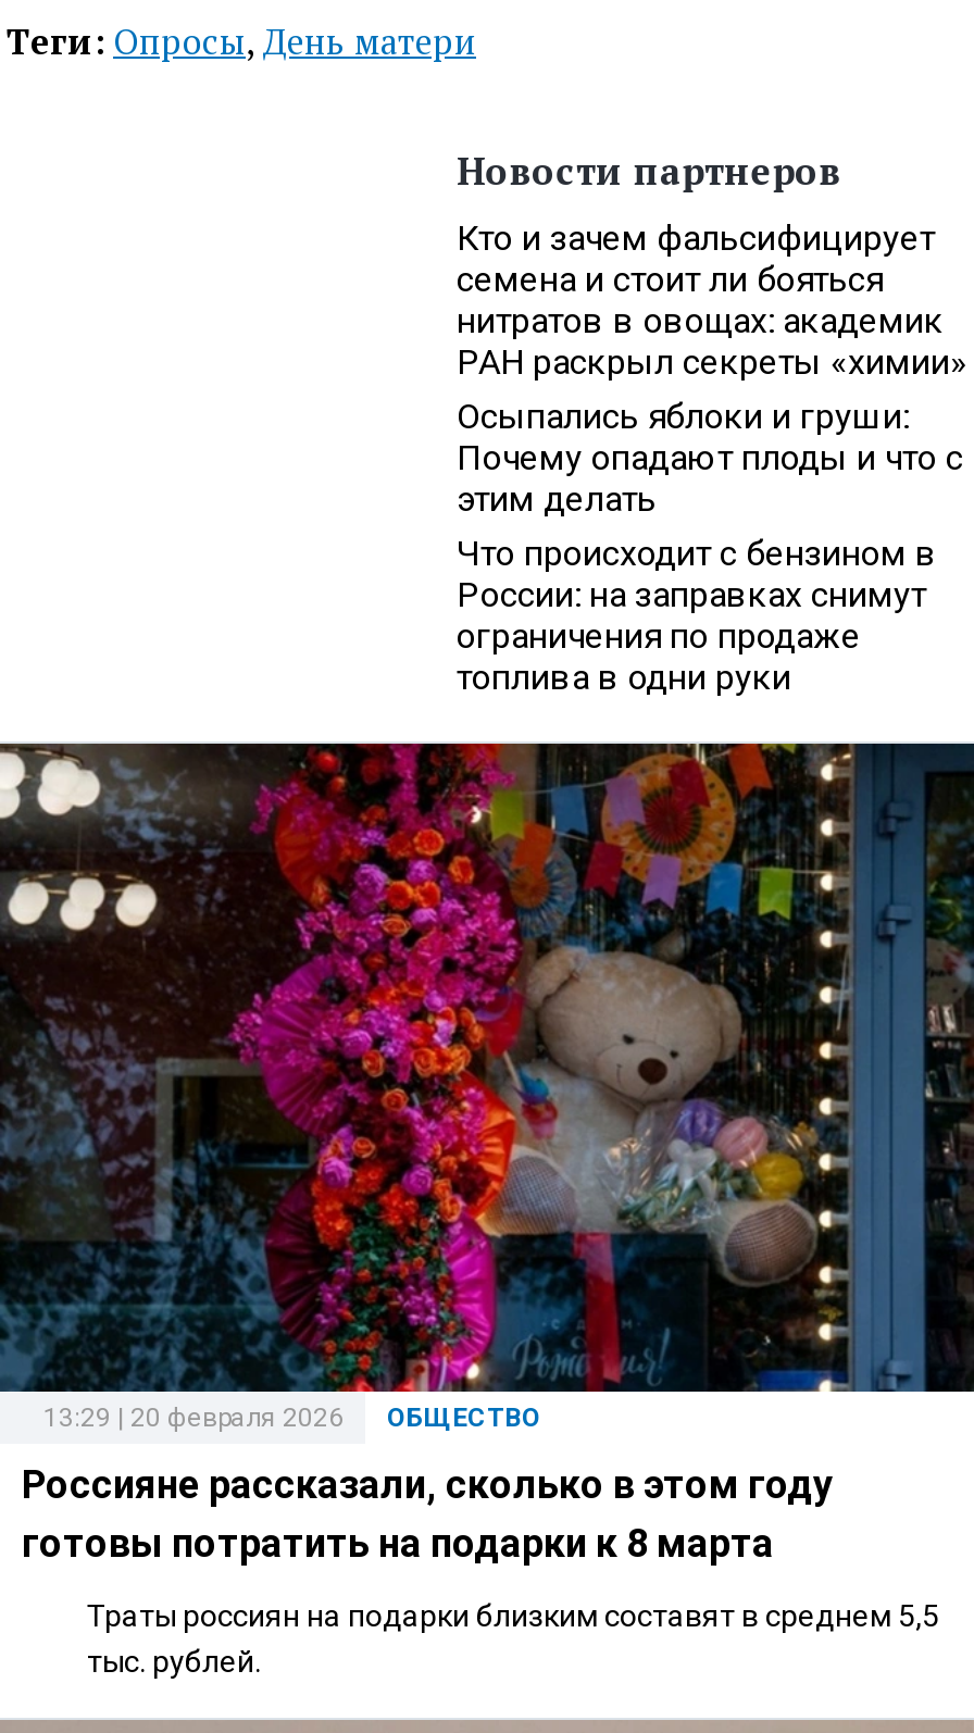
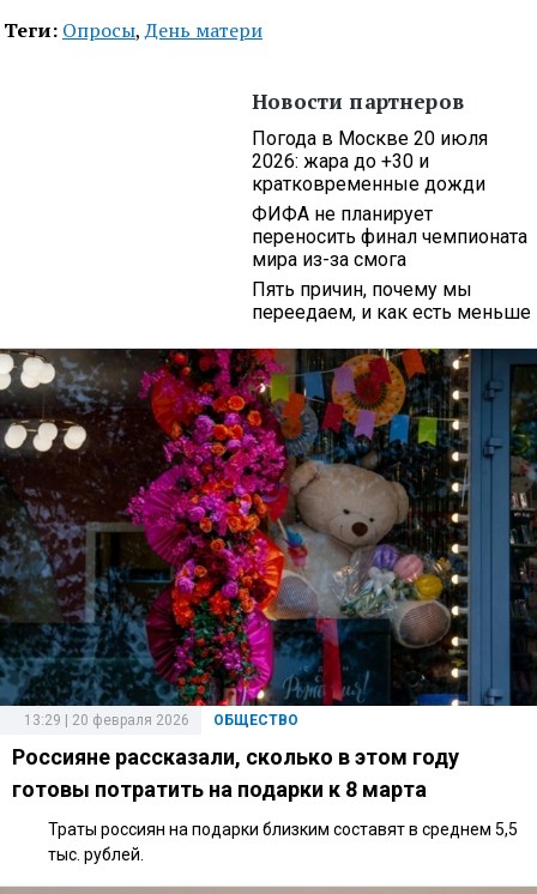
- Кто и зачем фальсифицирует
- семена и стоит ли бояться
- нитратов в овощах: академик
- РАН раскрыл секреты «химии»
- Осыпались яблоки и груши:
- Почему опадают плоды и что с
- этим делать
- Что происходит с бензином в
- России: на заправках снимут
- ограничения по продаже
- топлива в одни руки
+ Погода в Москве 20 июля
+ 2026: жара до +30 и
+ кратковременные дожди
+ ФИФА не планирует
+ переносить финал чемпионата
+ мира из-за смога
+ Пять причин, почему мы
+ переедаем, и как есть меньше
